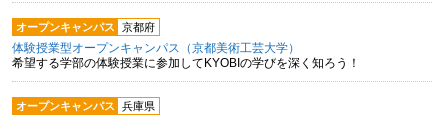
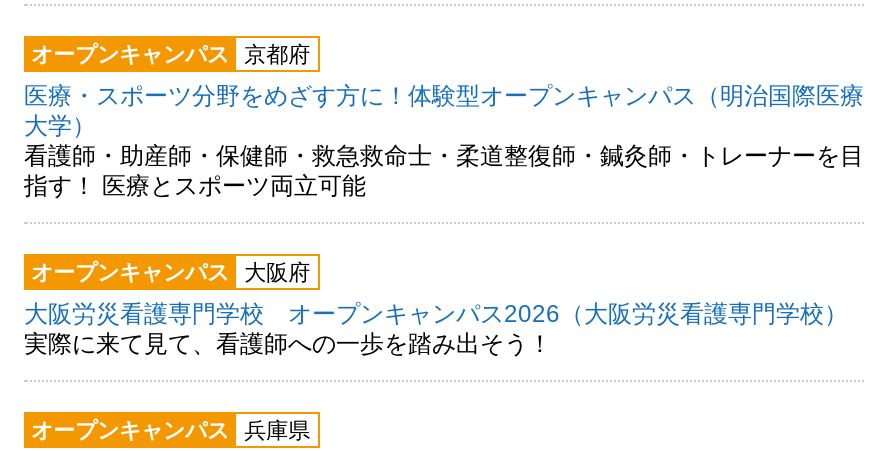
- 体験授業型オープンキャンパス（京都美術工芸大学）
- 希望する学部の体験授業に参加してKYOBIの学びを深く知ろう！
+ 医療・スポーツ分野をめざす⽅に！体験型オープンキャンパス（明治国際医療
+ 大学）
+ 看護師・助産師・保健師・救急救命⼠・柔道整復師・鍼灸師・トレーナーを目
+ 指す！ 医療とスポーツ両⽴可能
+ オープンキャンパス
+ 大阪府
+ 大阪労災看護専門学校 オープンキャンパス2026（大阪労災看護専門学校）
+ 実際に来て見て、看護師への一歩を踏み出そう！
